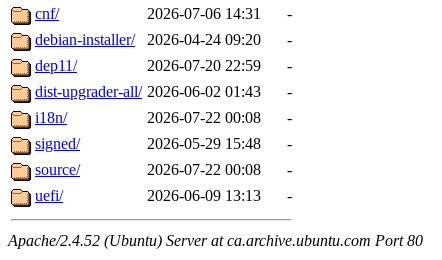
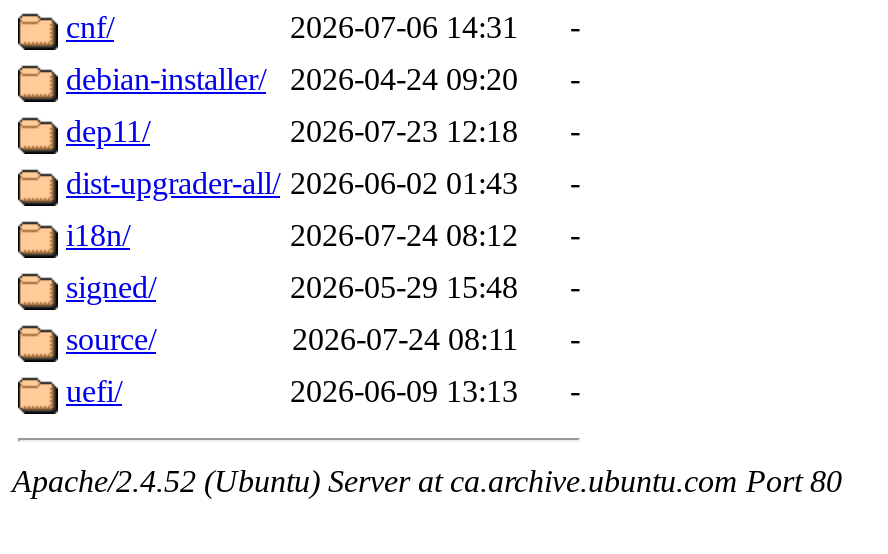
- 2026-07-20 22:59
+ 2026-07-23 12:18

- 2026-07-22 00:08
+ 2026-07-24 08:12

- 2026-07-22 00:08
+ 2026-07-24 08:11
